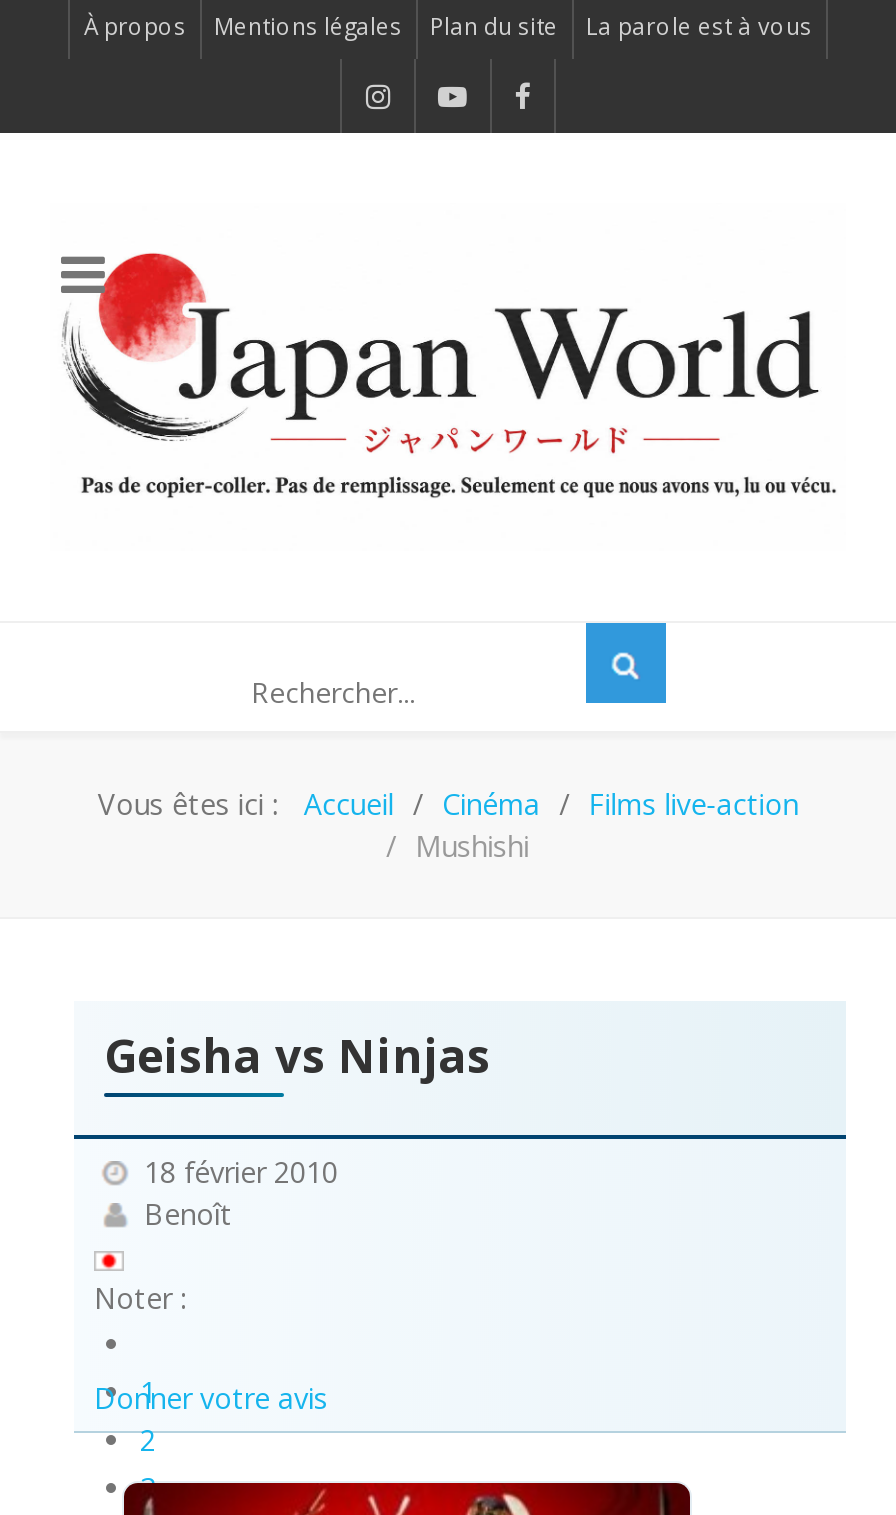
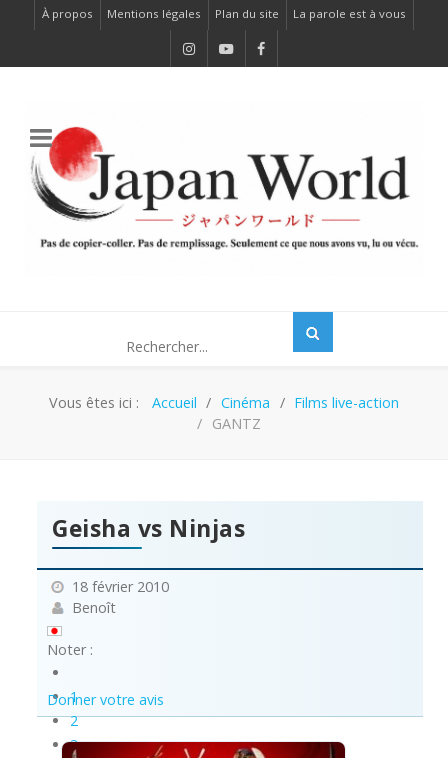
- Mushishi
+ GANTZ
